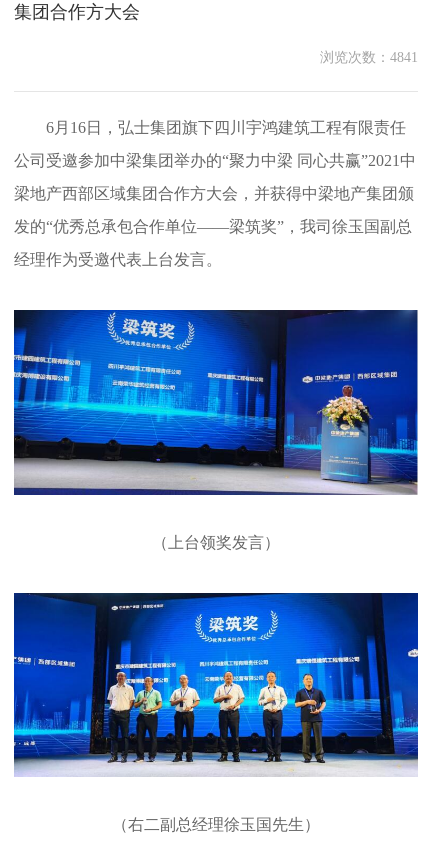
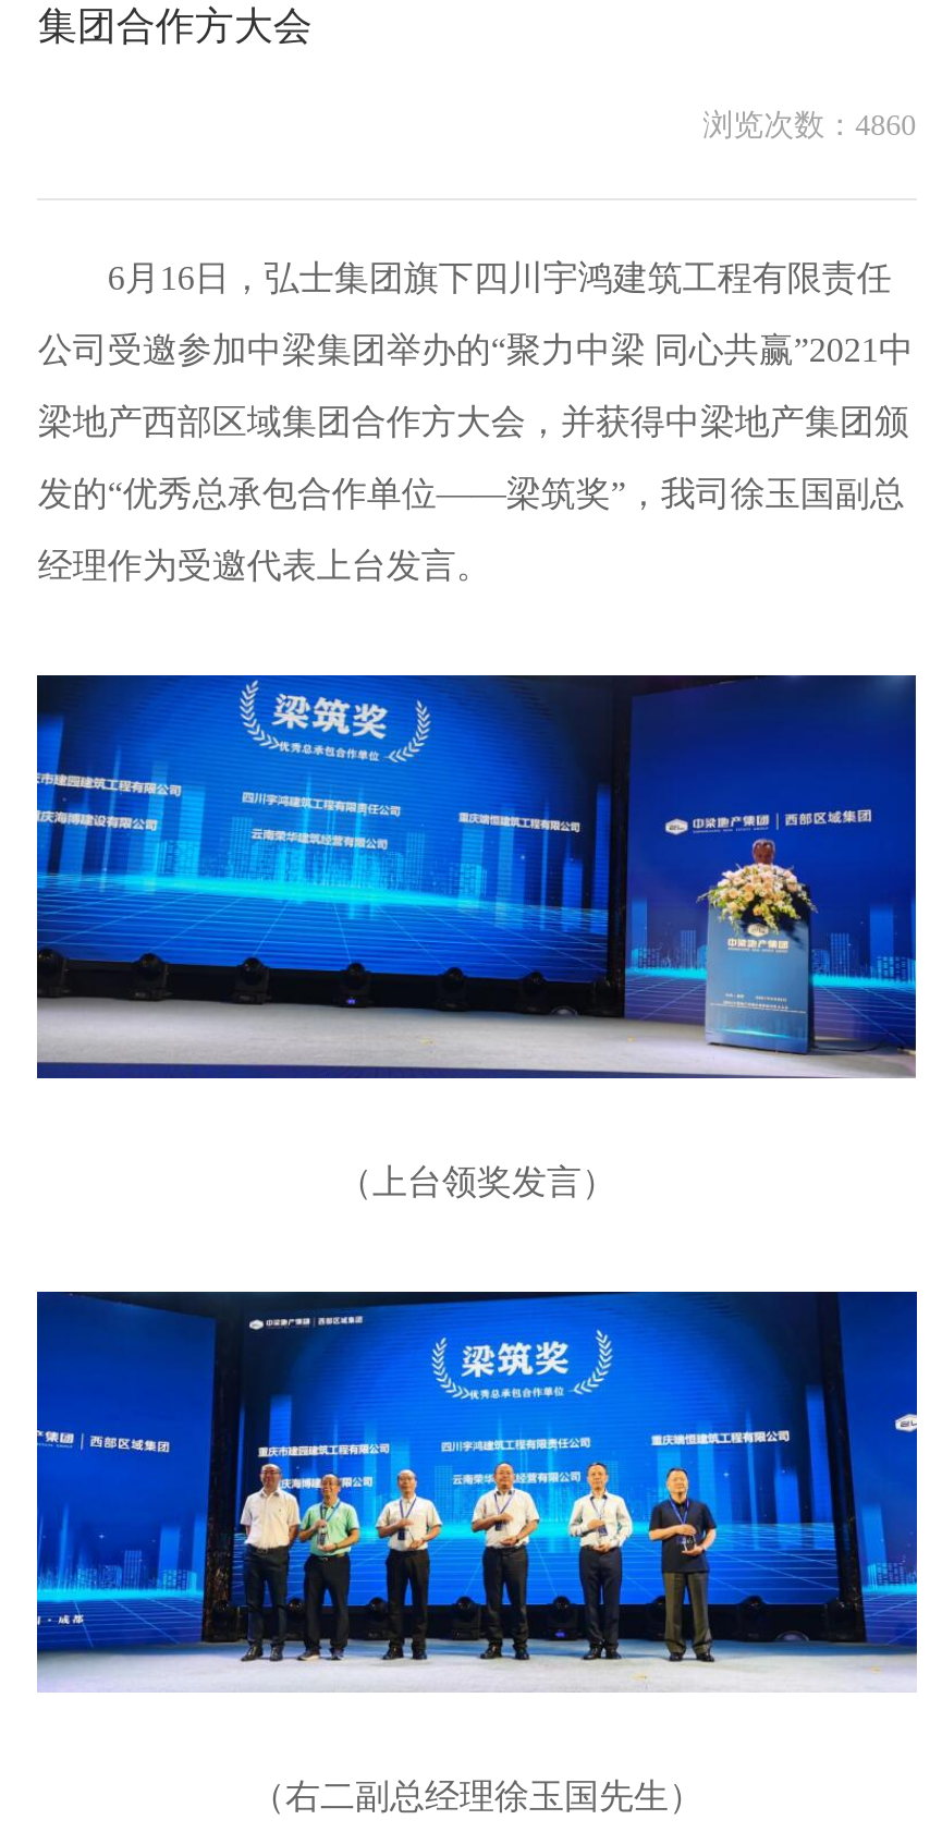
- 浏览次数：4841
+ 浏览次数：4860
